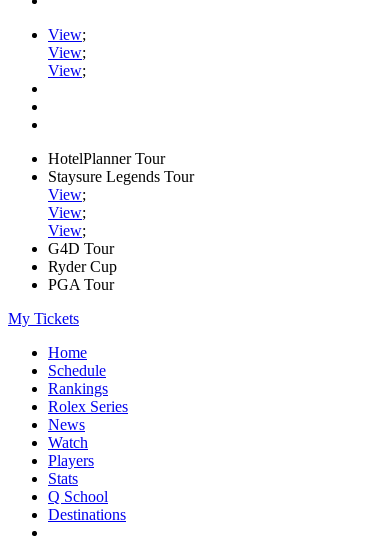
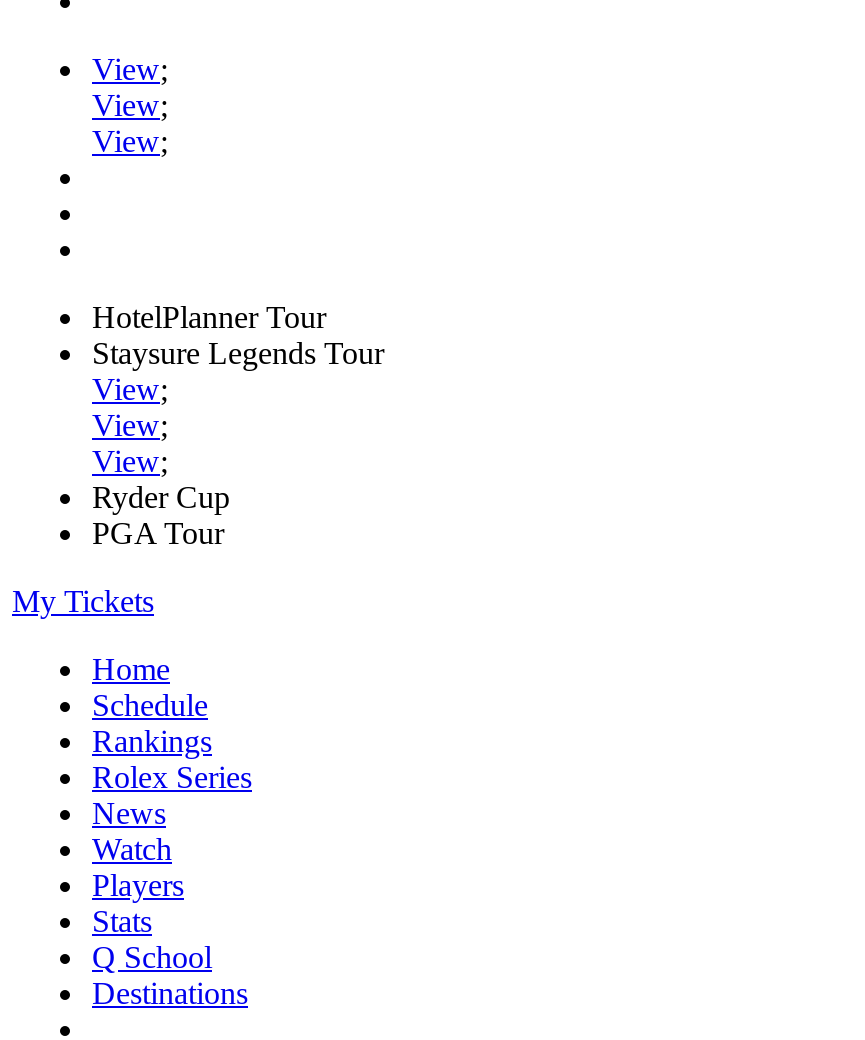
- G4D Tour
